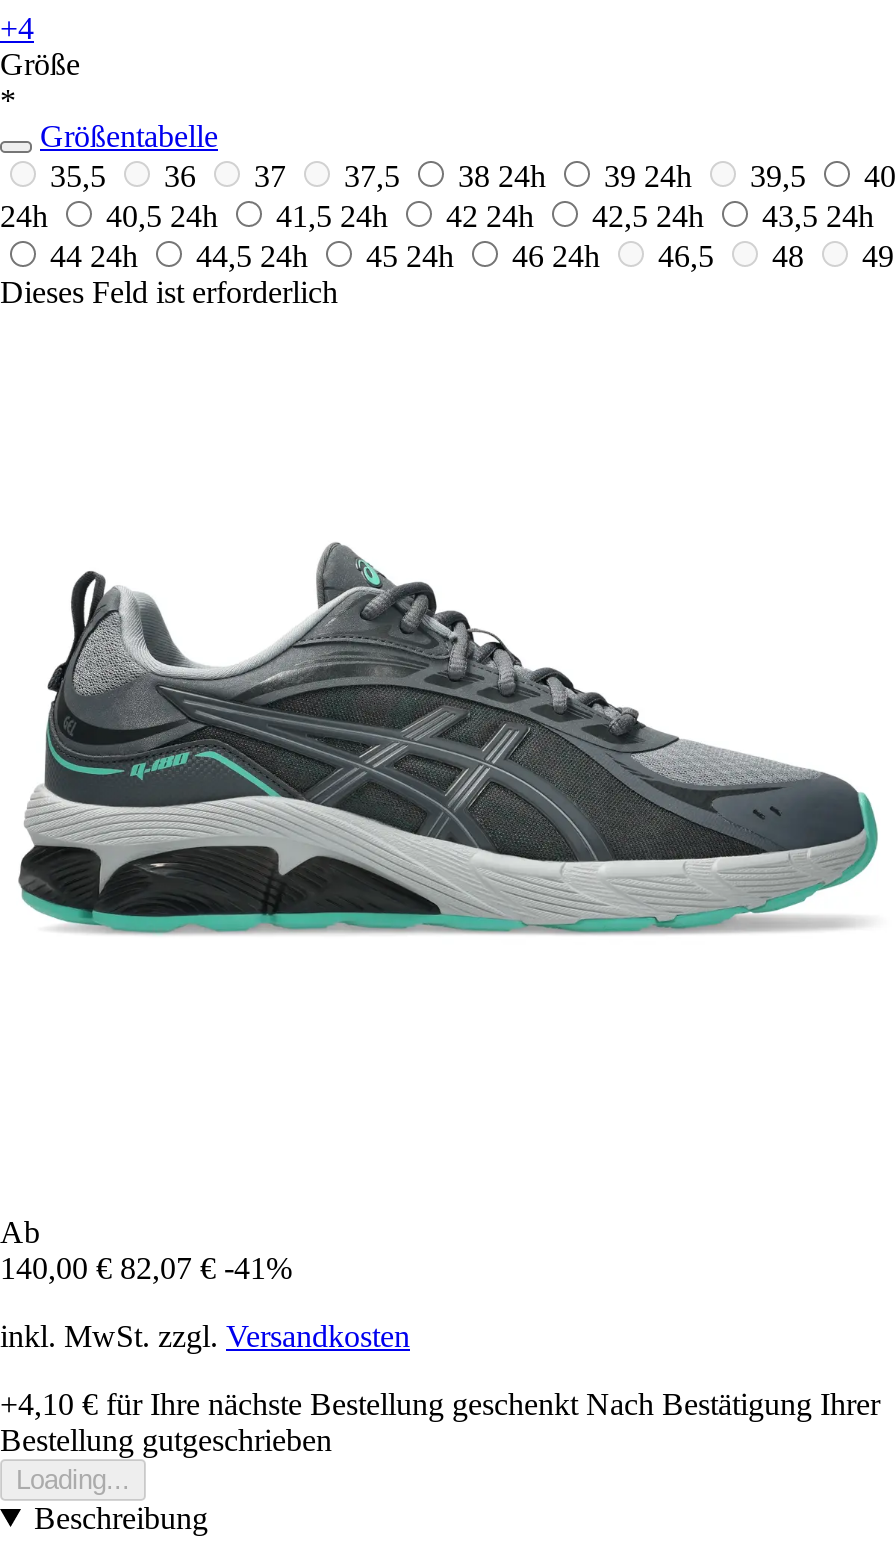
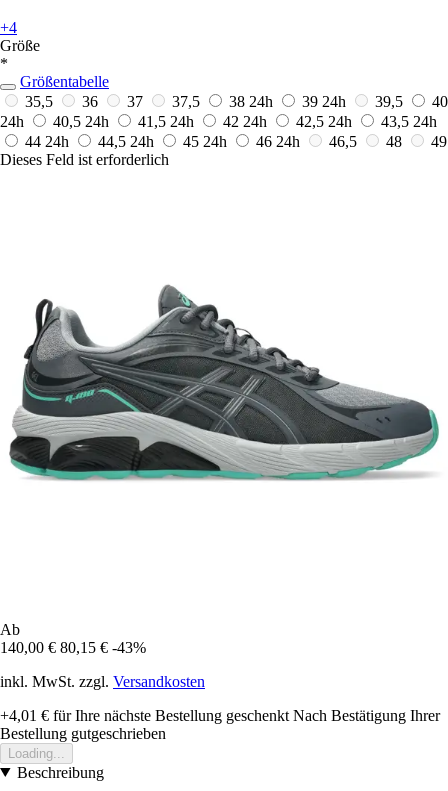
- 140,00 € 82,07 € -41%
+ 140,00 € 80,15 € -43%

- +4,10 €für Ihre nächste Bestellung geschenkt Nach Bestätigung Ihrer
+ +4,01 €für Ihre nächste Bestellung geschenkt Nach Bestätigung Ihrer
